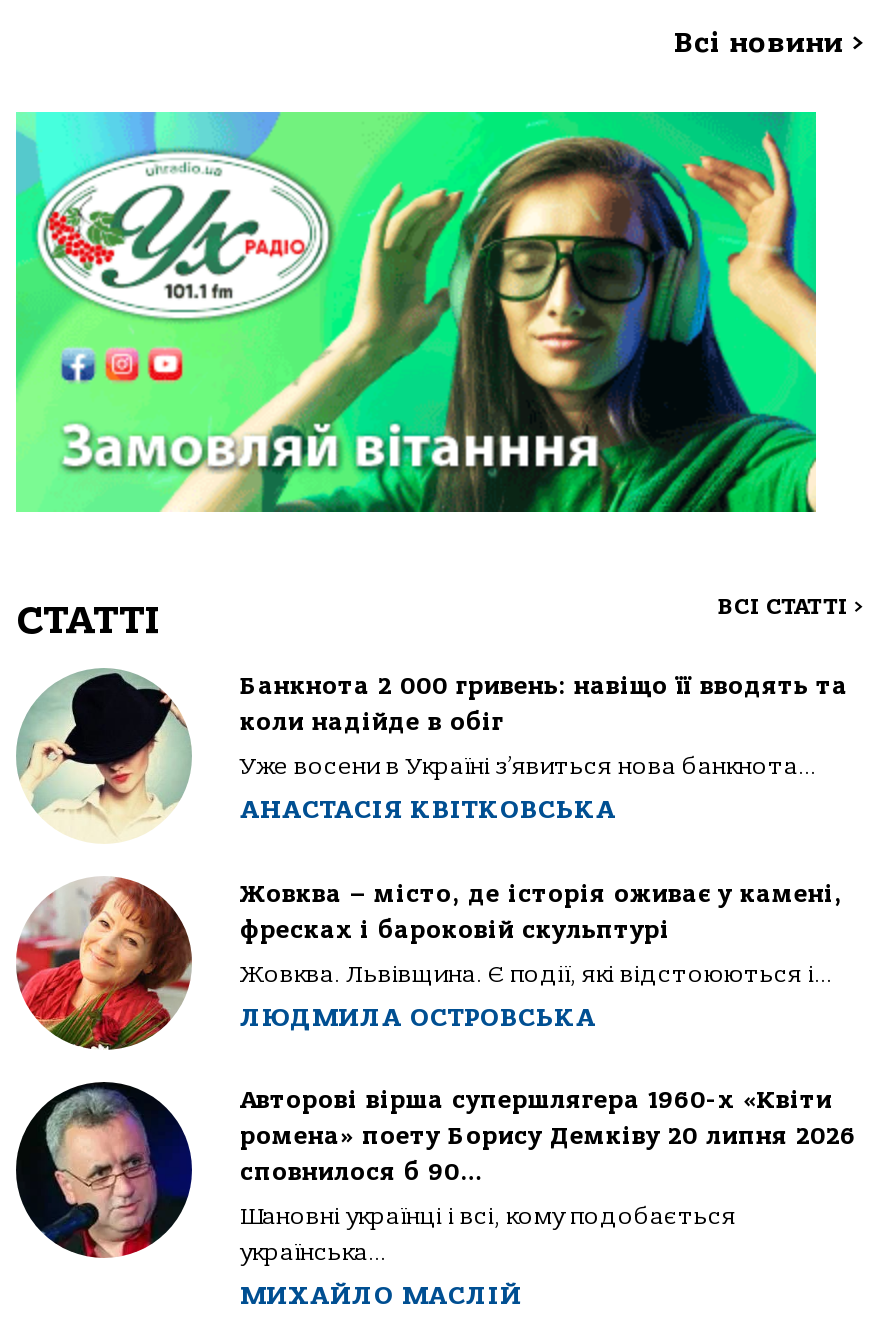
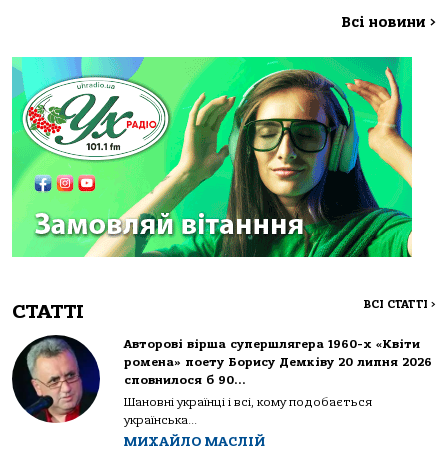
- [image]
- Банкнота 2 000 гривень: навіщо її вводять та
- коли надійде в обіг
- Уже восени в Україні з’явиться нова банкнота...
- АНАСТАСІЯ КВІТКОВСЬКА
- Жовква – місто, де історія оживає у камені,
- фресках і бароковій скульптурі
- Жовква. Львівщина. Є події, які відстоюються і...
- ЛЮДМИЛА ОСТРОВСЬКА

- [image]
